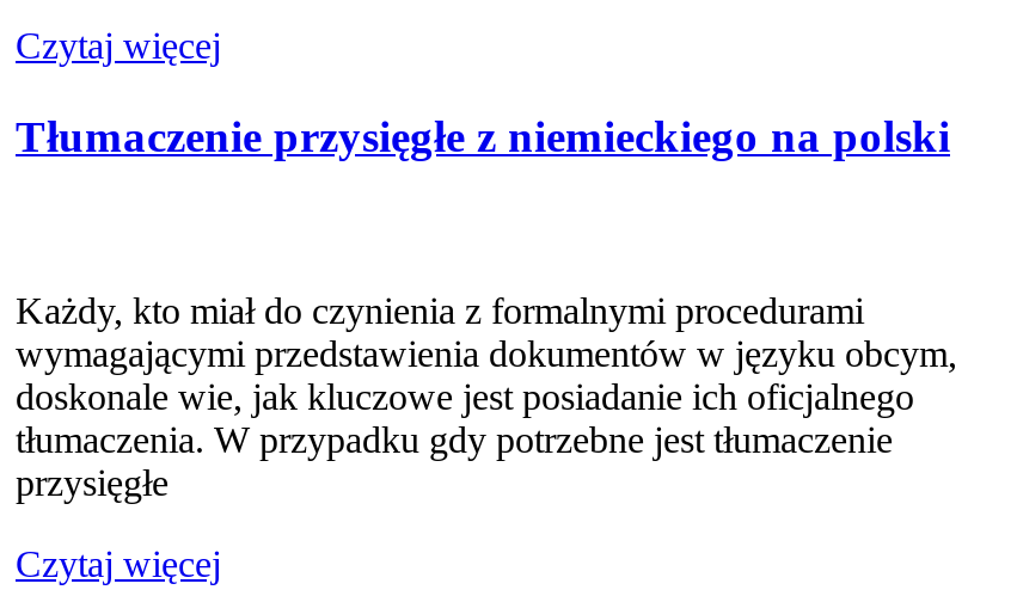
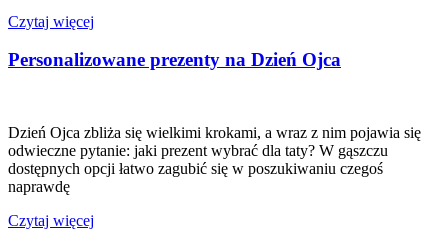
- Tłumaczenie przysięgłe z niemieckiego na polski
+ Personalizowane prezenty na Dzień Ojca

- Każdy, kto miał do czynienia z formalnymi procedurami
- wymagającymi przedstawienia dokumentów w języku obcym,
- doskonale wie, jak kluczowe jest posiadanie ich oficjalnego
- tłumaczenia. W przypadku gdy potrzebne jest tłumaczenie
- przysięgłe
+ Dzień Ojca zbliża się wielkimi krokami, a wraz z nim pojawia się
+ odwieczne pytanie: jaki prezent wybrać dla taty? W gąszczu
+ dostępnych opcji łatwo zagubić się w poszukiwaniu czegoś
+ naprawdę
